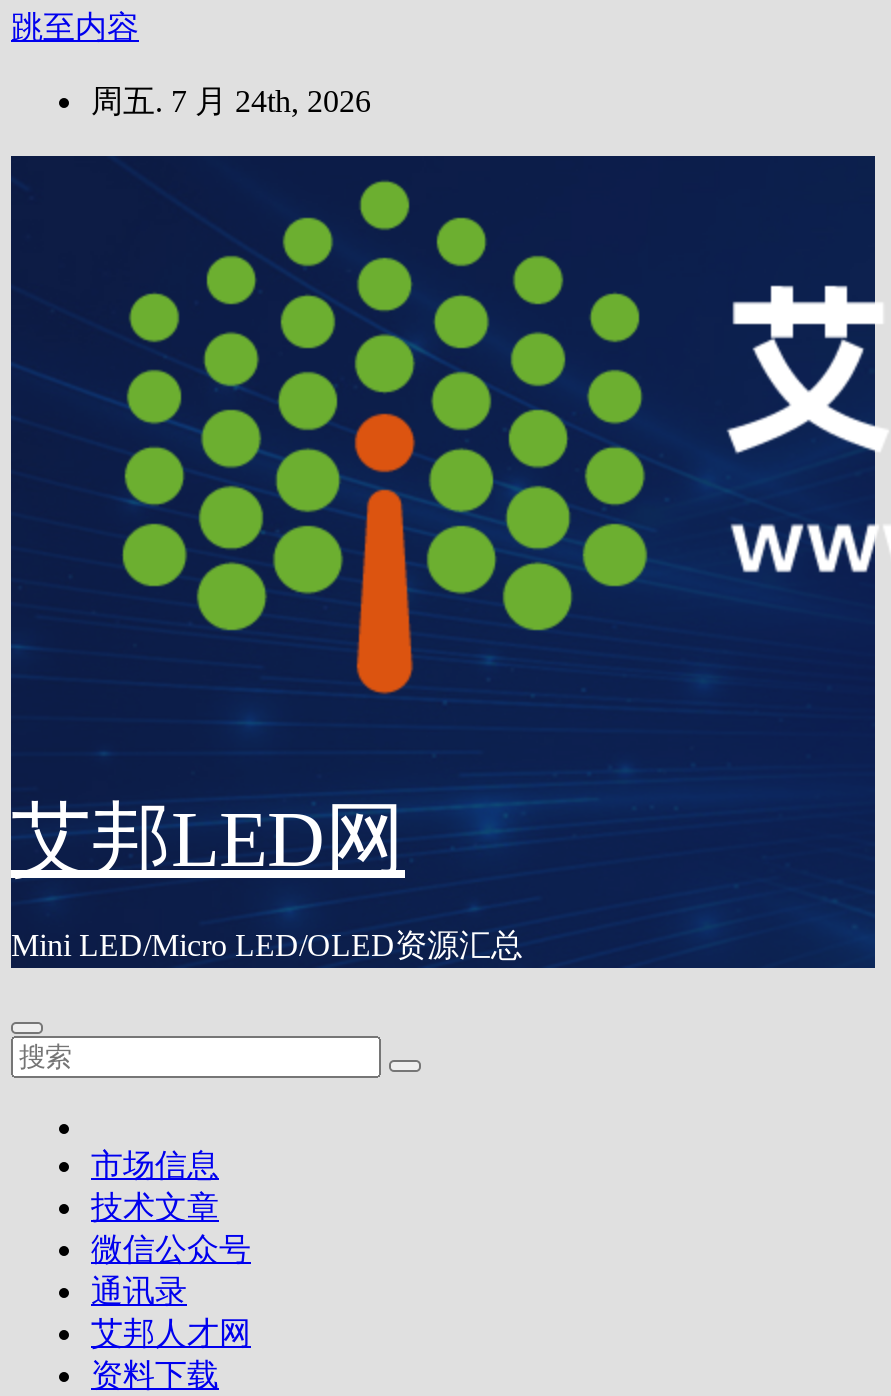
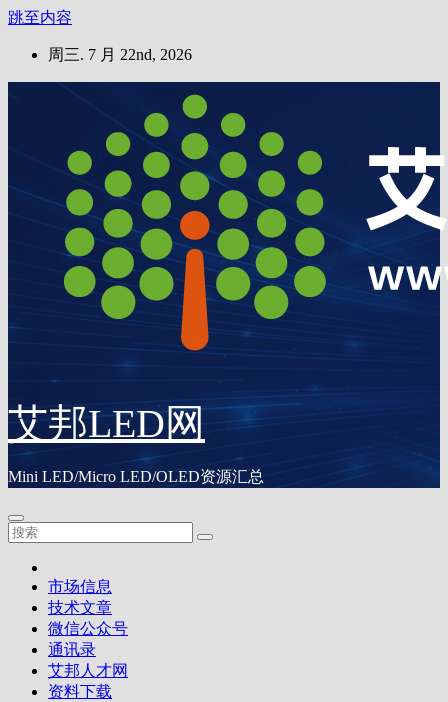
- 周五. 7 月 24th, 2026
+ 周三. 7 月 22nd, 2026
